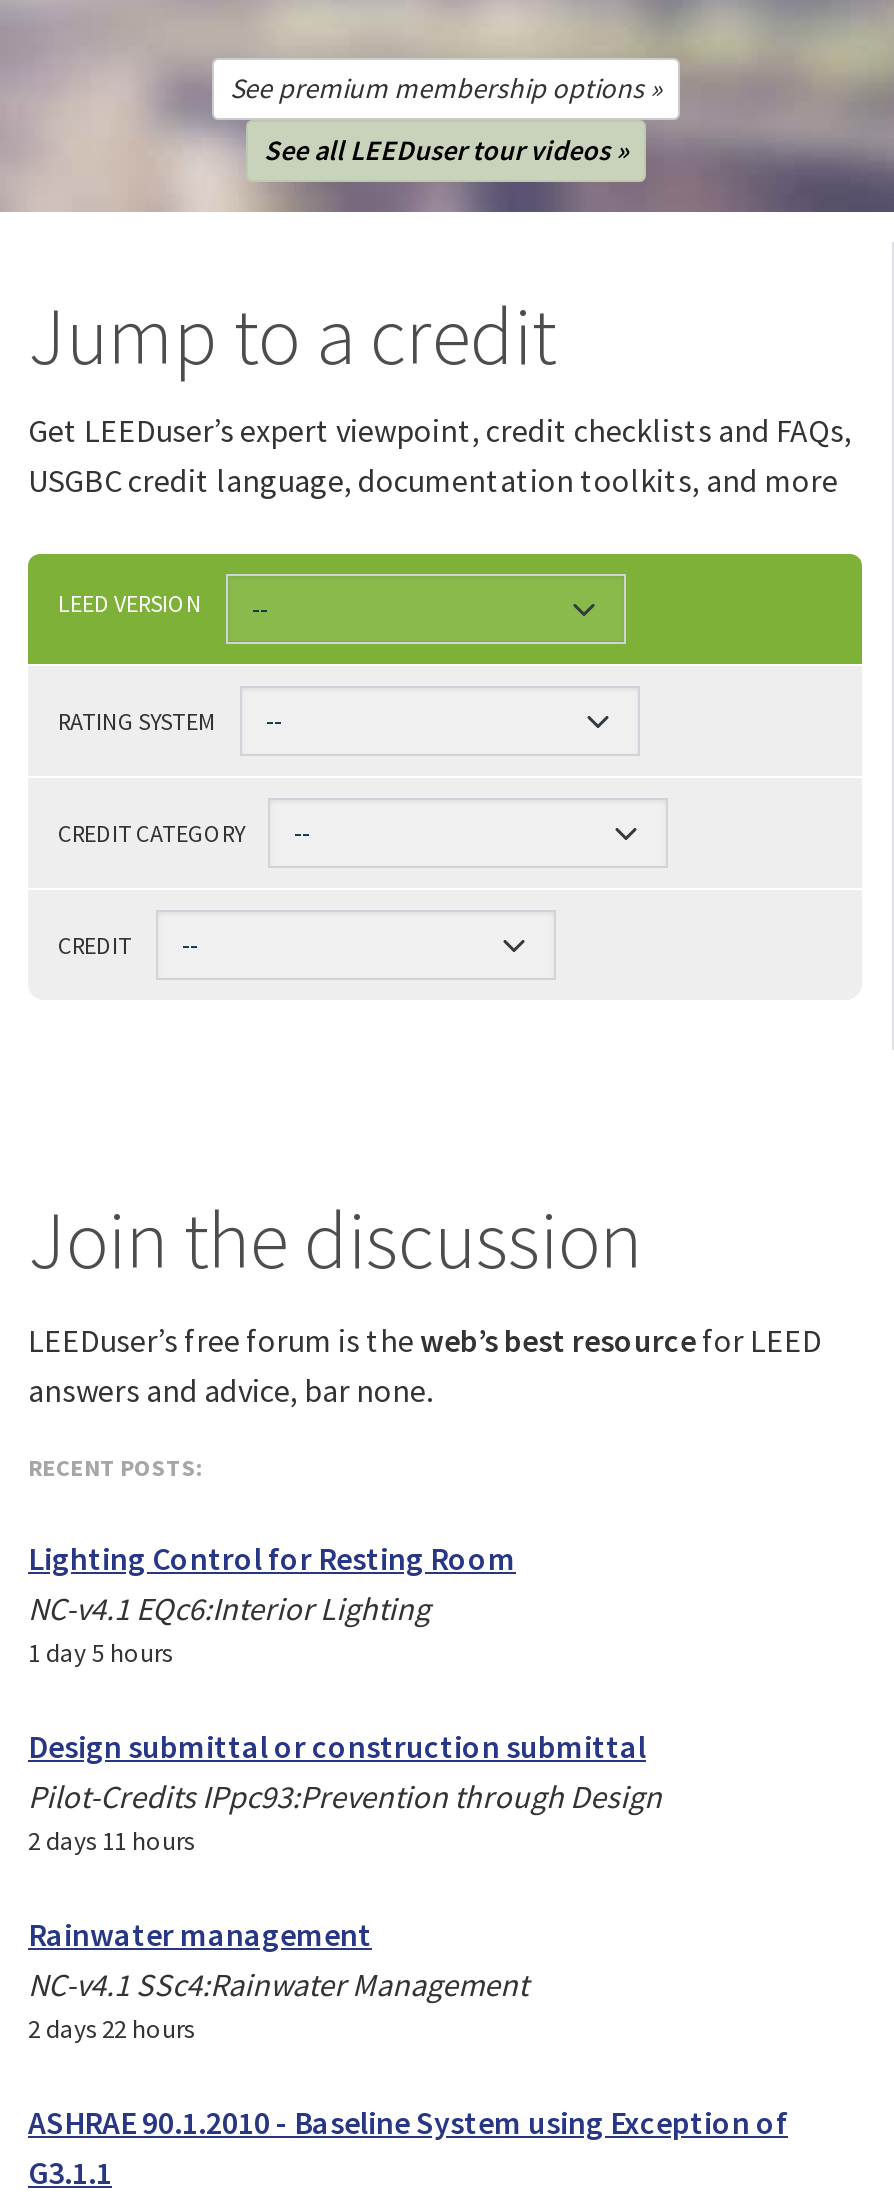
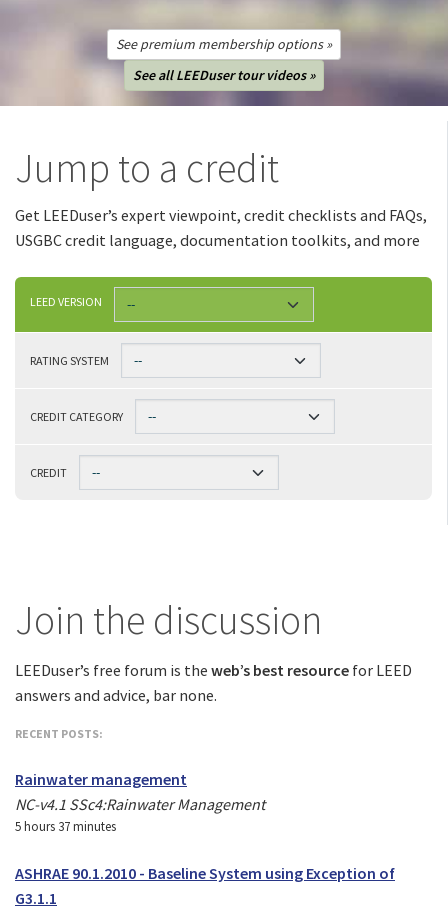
- Lighting Control for Resting Room
- NC-v4.1 EQc6:Interior Lighting
- 1 day 5 hours
- Design submittal or construction submittal
- Pilot-Credits IPpc93:Prevention through Design
- 2 days 11 hours

- 2 days 22 hours
+ 5 hours 37 minutes
